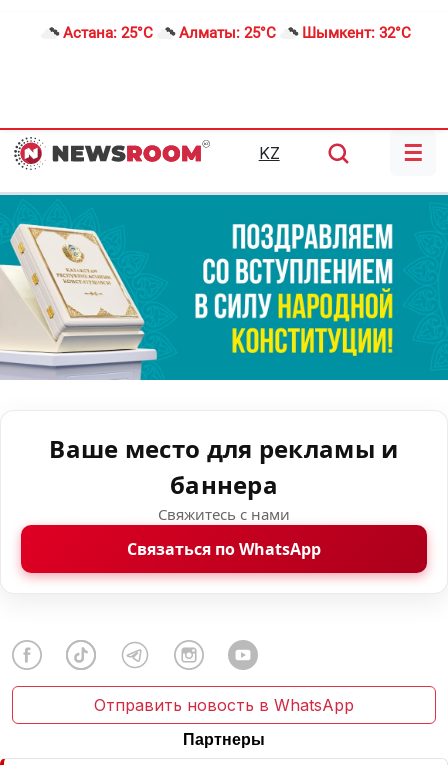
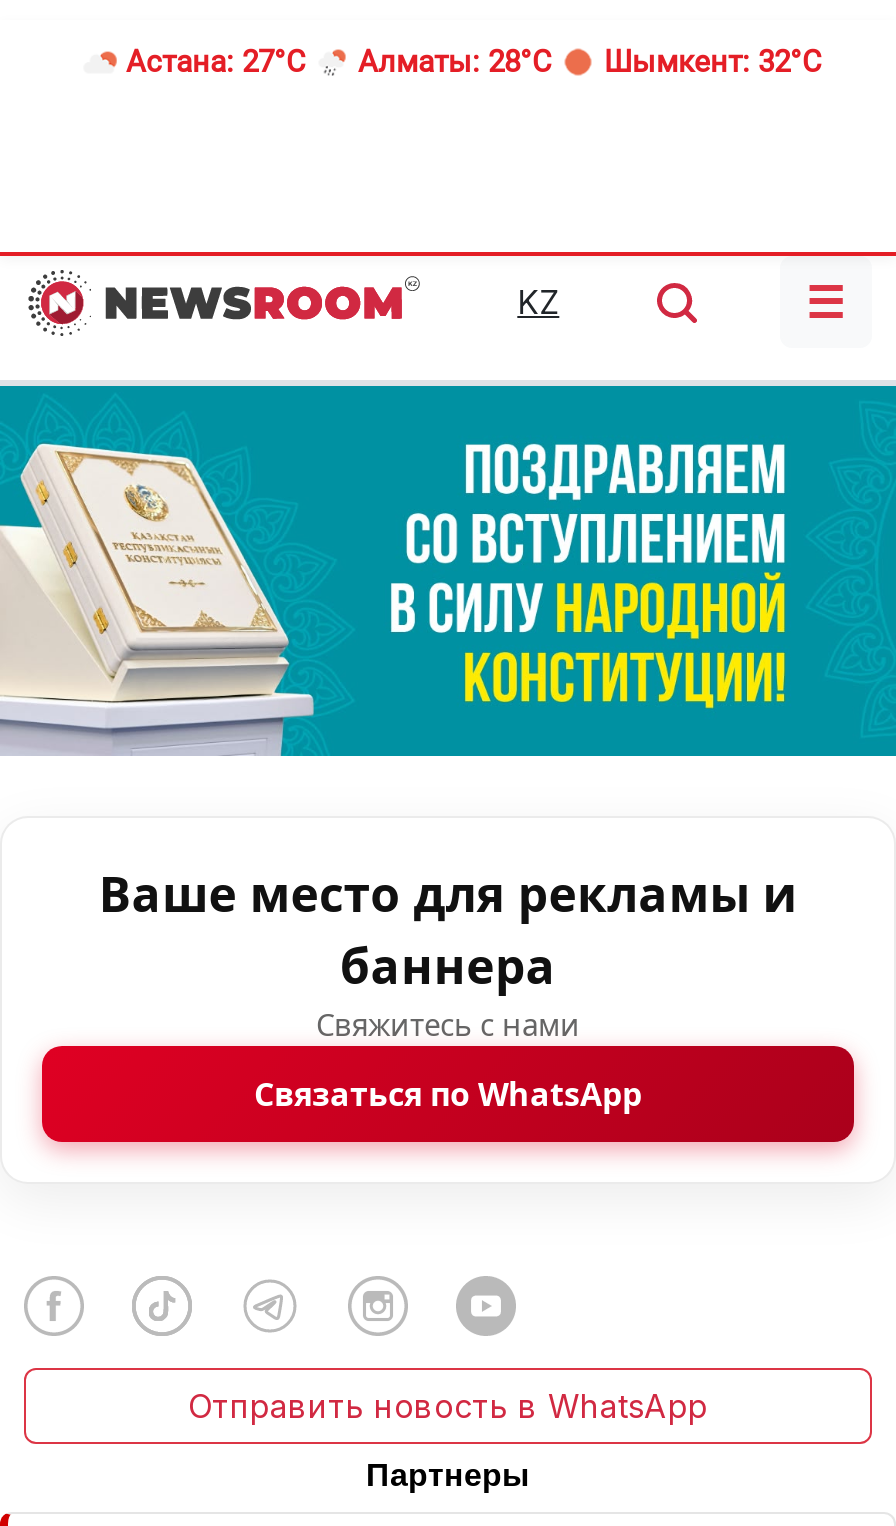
- Астана: 25°C
+ Астана: 27°C

- Алматы: 25°C
+ Алматы: 28°C
